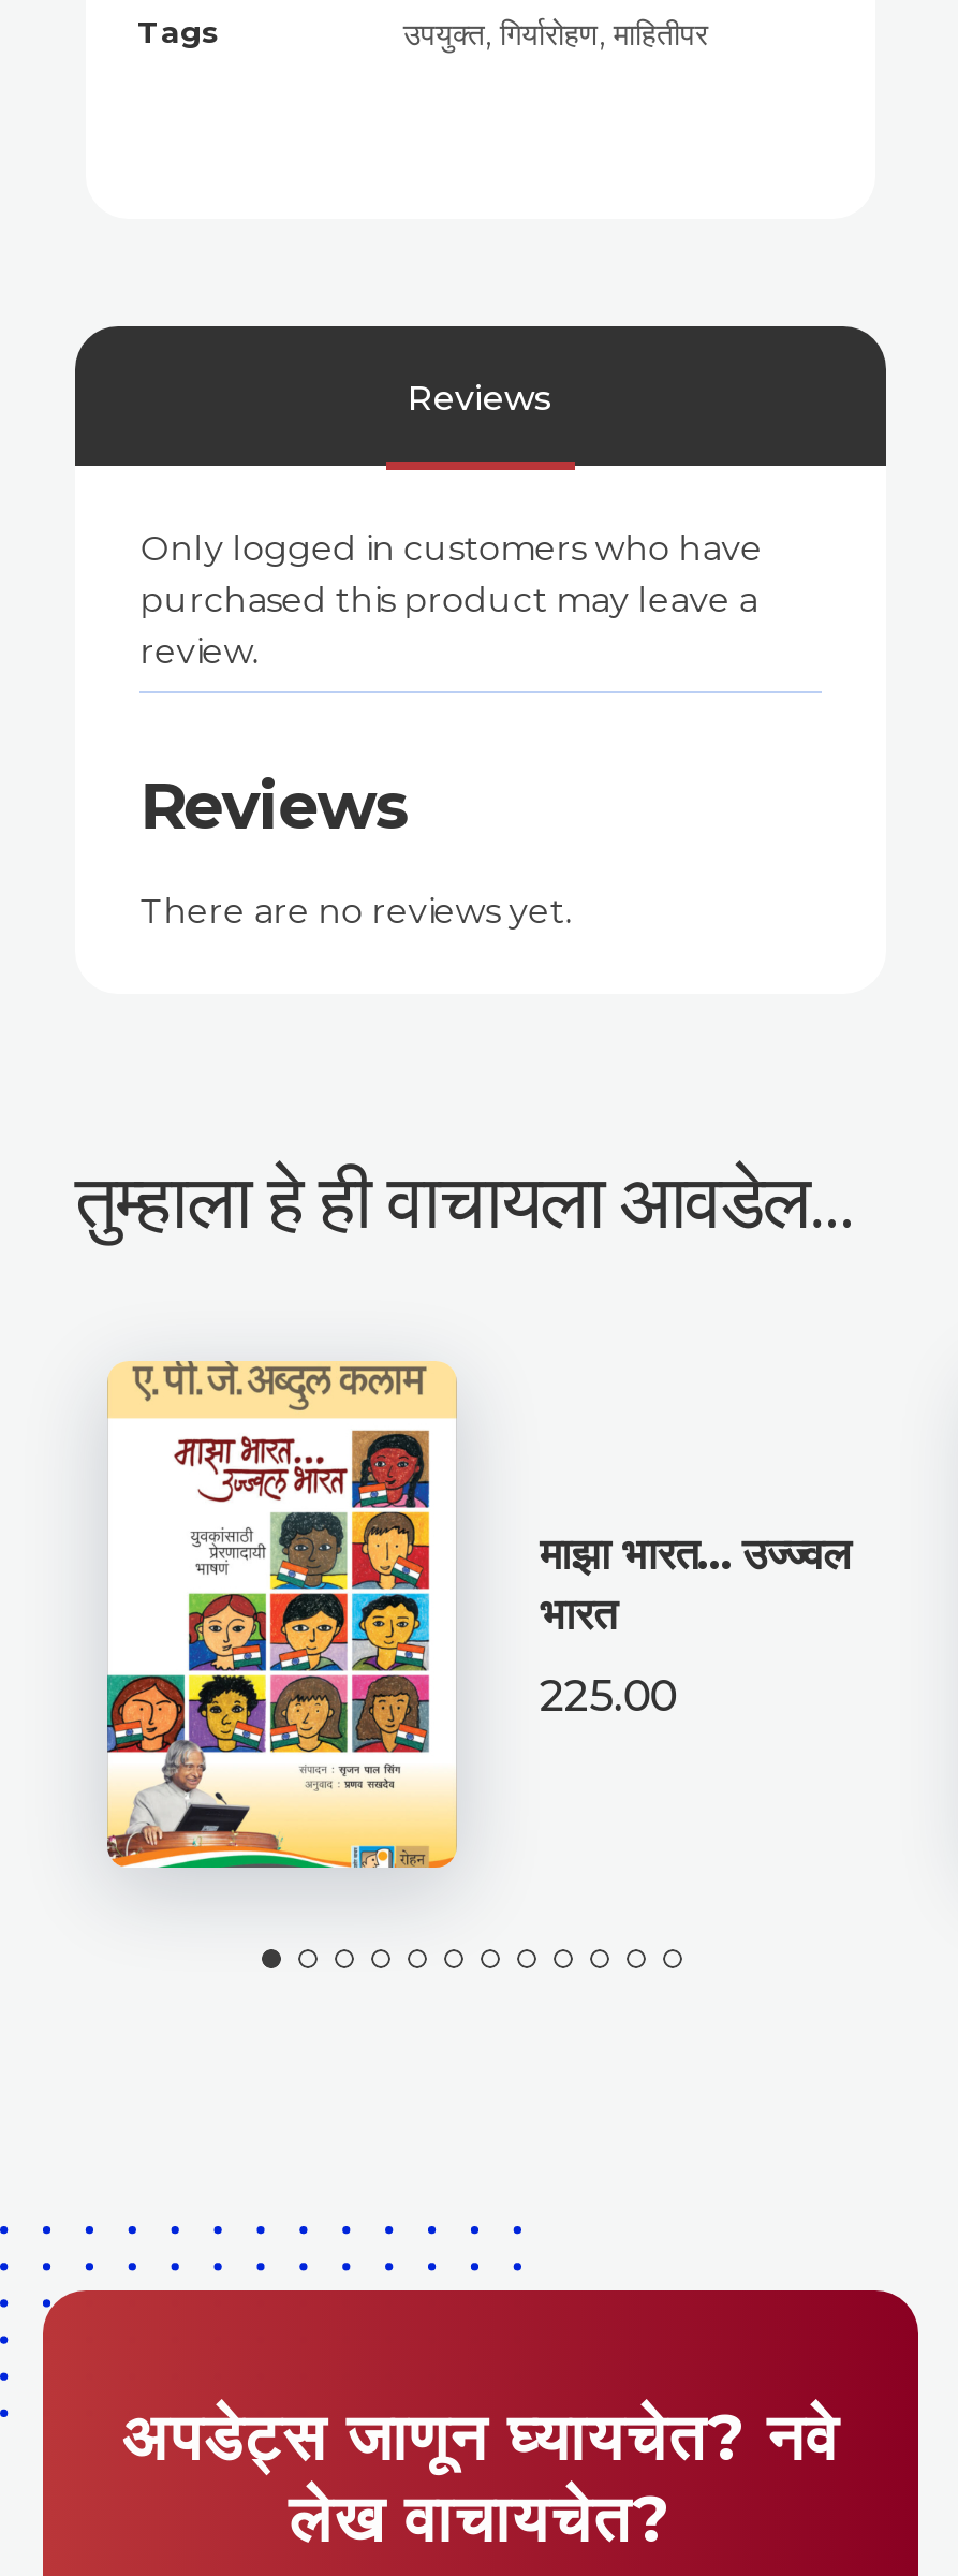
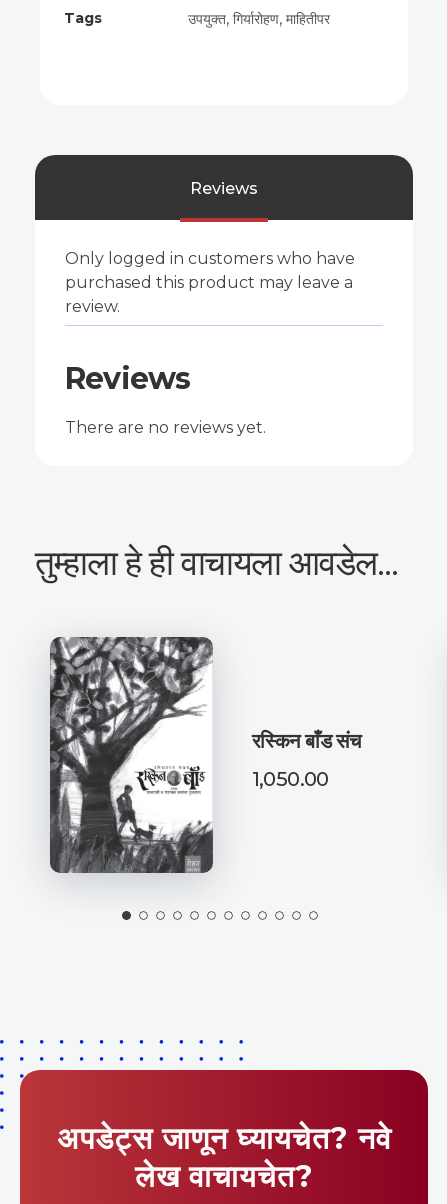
- [image]
- माझा भारत… उज्ज्वल
- भारत
+ [image]
+ रस्किन बाँड संच

- 225.00
+ 1,050.00
